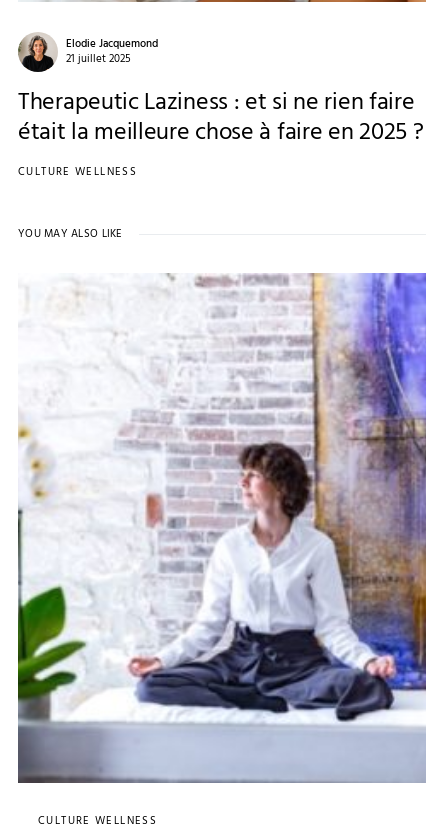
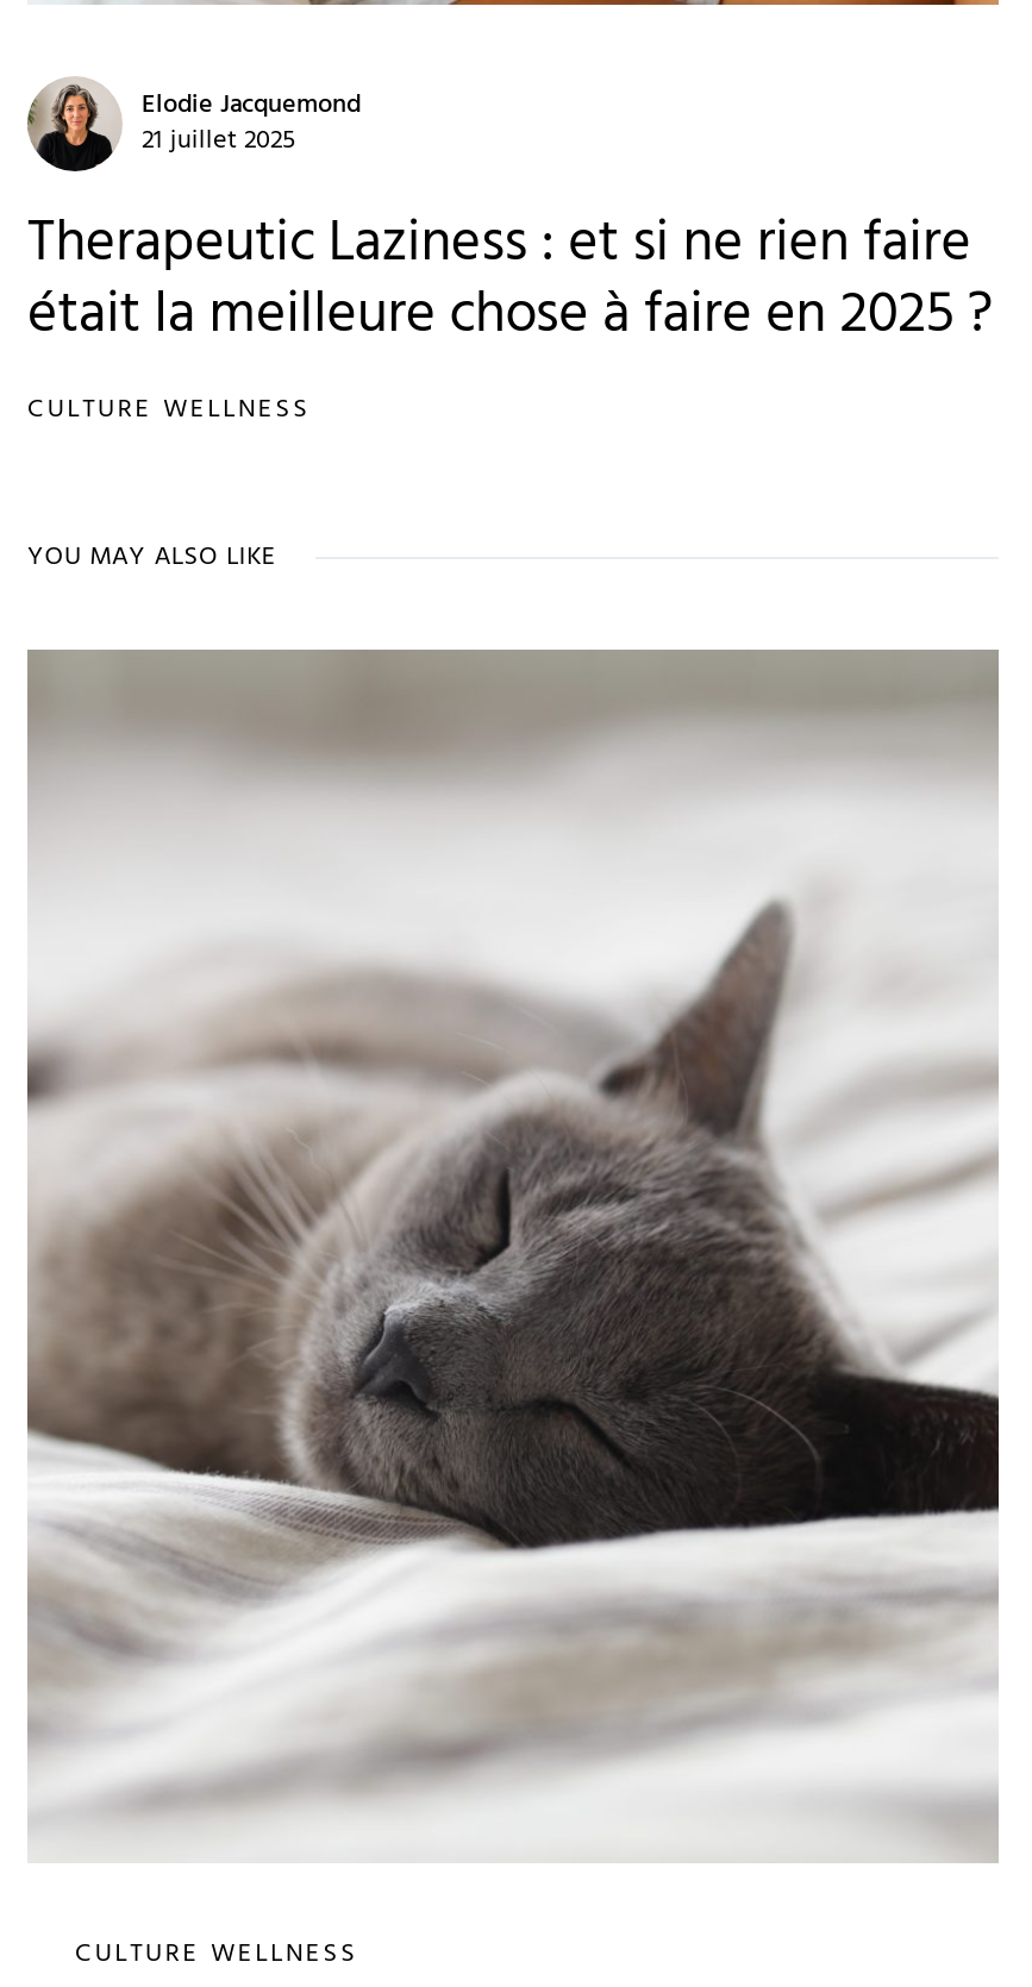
- [image]
+ [image]
